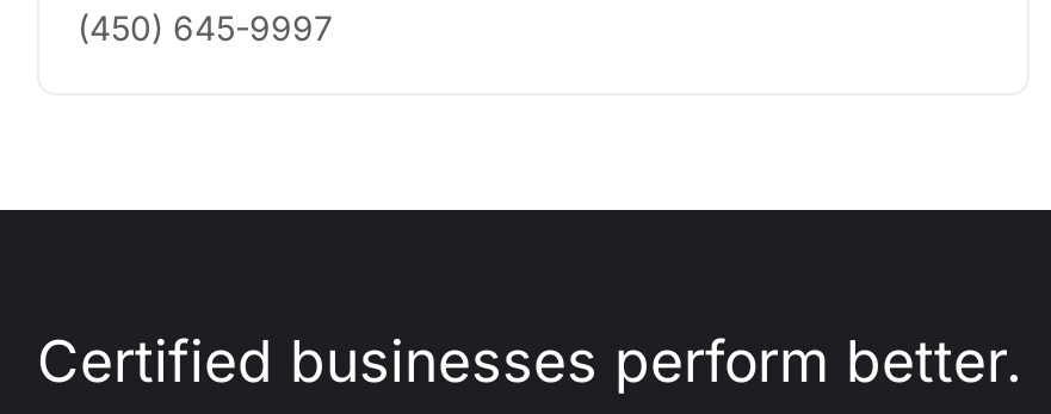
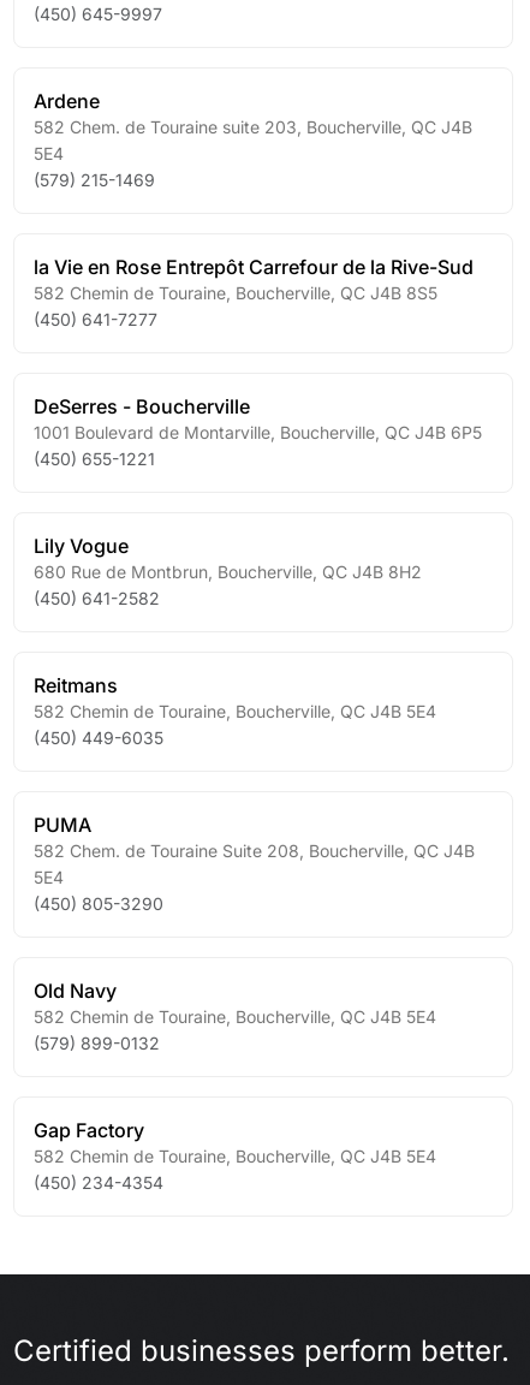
+ Ardene
+ 582 Chem. de Touraine suite 203, Boucherville, QC J4B
+ 5E4
+ (579) 215-1469

+ la Vie en Rose Entrepôt Carrefour de la Rive-Sud
+ 582 Chemin de Touraine, Boucherville, QC J4B 8S5
+ (450) 641-7277

+ DeSerres - Boucherville
+ 1001 Boulevard de Montarville, Boucherville, QC J4B 6P5
+ (450) 655-1221

+ Lily Vogue
+ 680 Rue de Montbrun, Boucherville, QC J4B 8H2
+ (450) 641-2582

+ Reitmans
+ 582 Chemin de Touraine, Boucherville, QC J4B 5E4
+ (450) 449-6035

+ PUMA
+ 582 Chem. de Touraine Suite 208, Boucherville, QC J4B
+ 5E4
+ (450) 805-3290

+ Old Navy
+ 582 Chemin de Touraine, Boucherville, QC J4B 5E4
+ (579) 899-0132

+ Gap Factory
+ 582 Chemin de Touraine, Boucherville, QC J4B 5E4
+ (450) 234-4354
